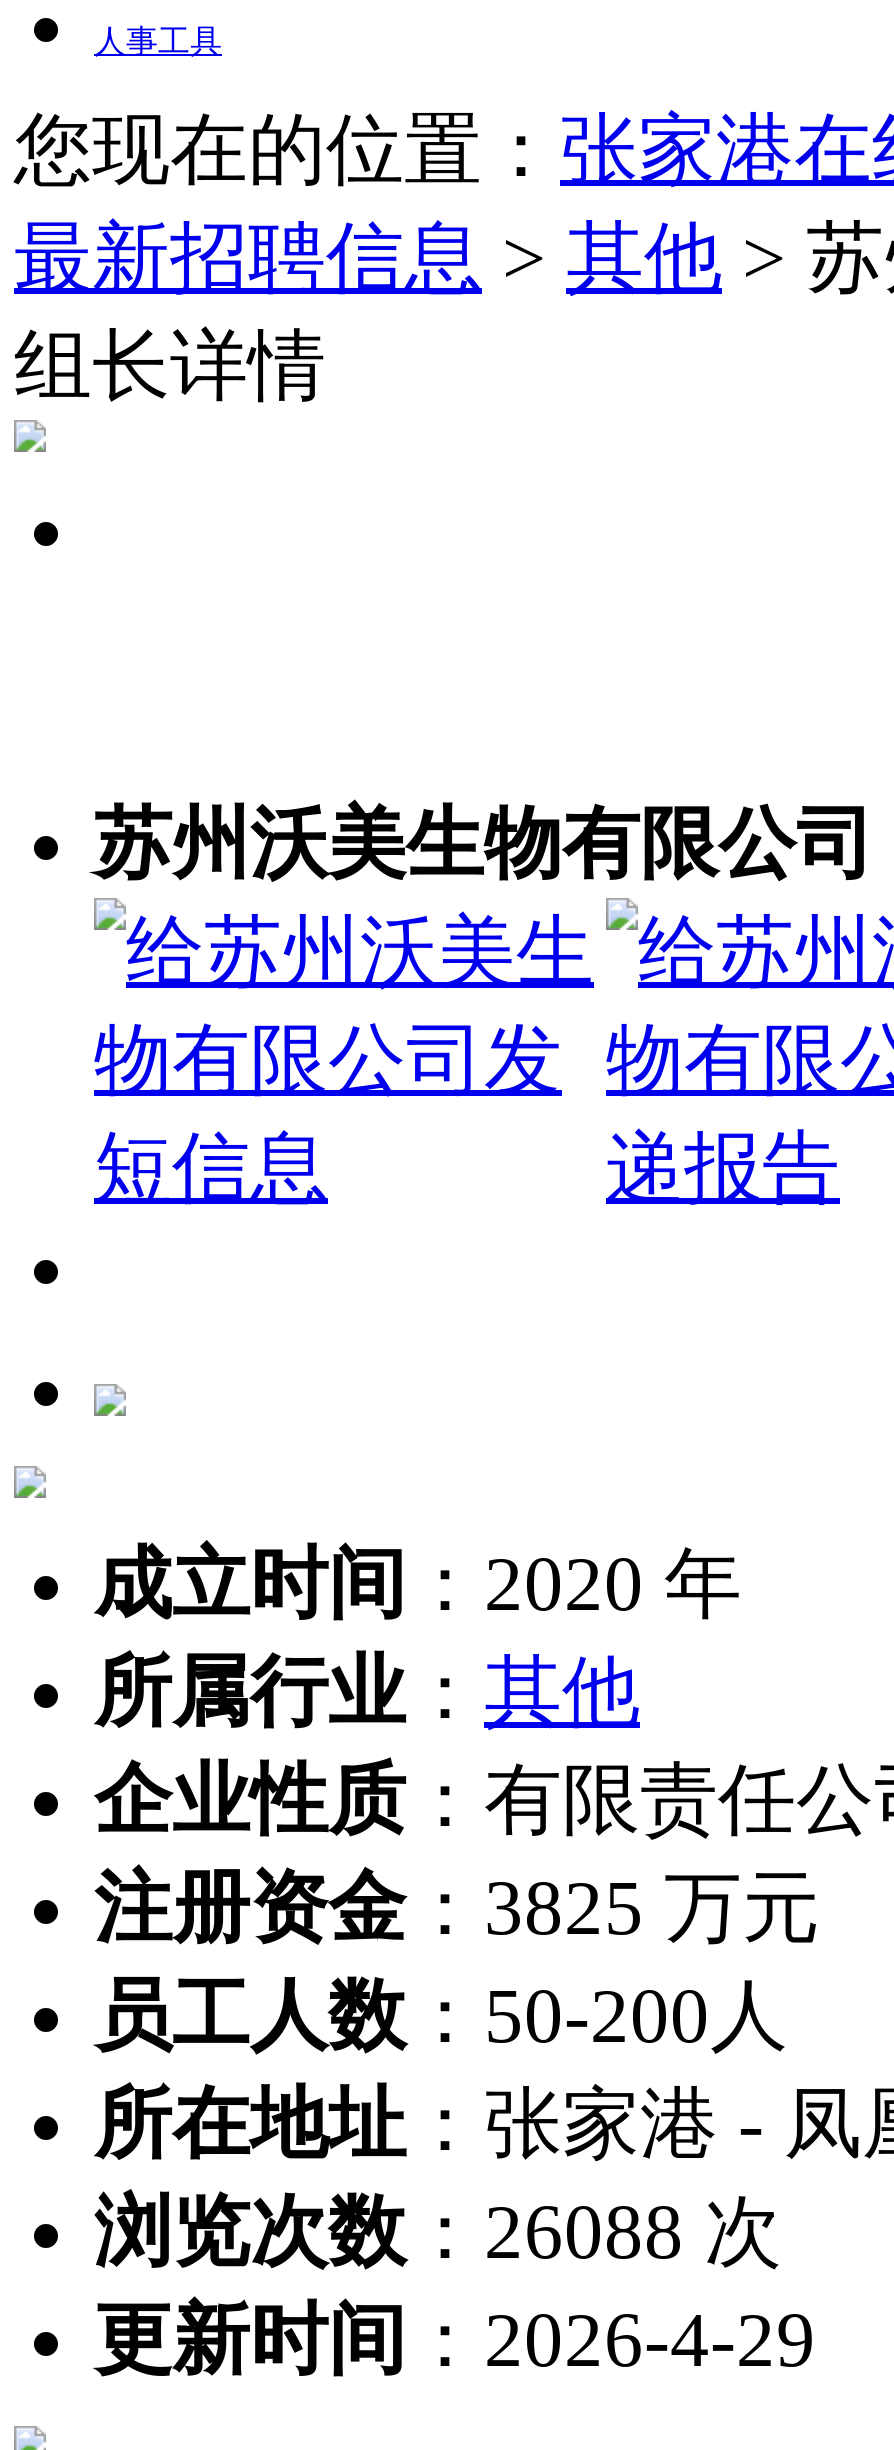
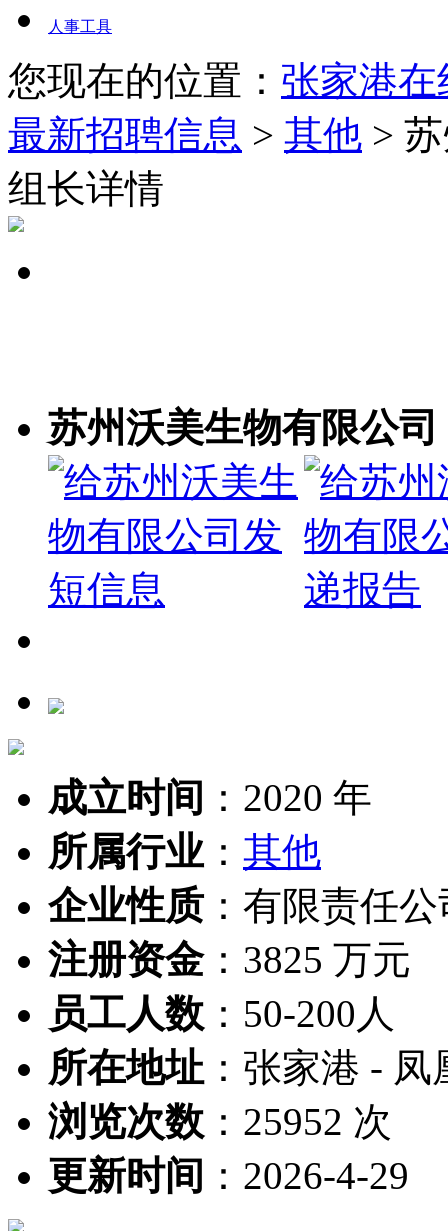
- 浏览次数：26088 次
+ 浏览次数：25952 次
